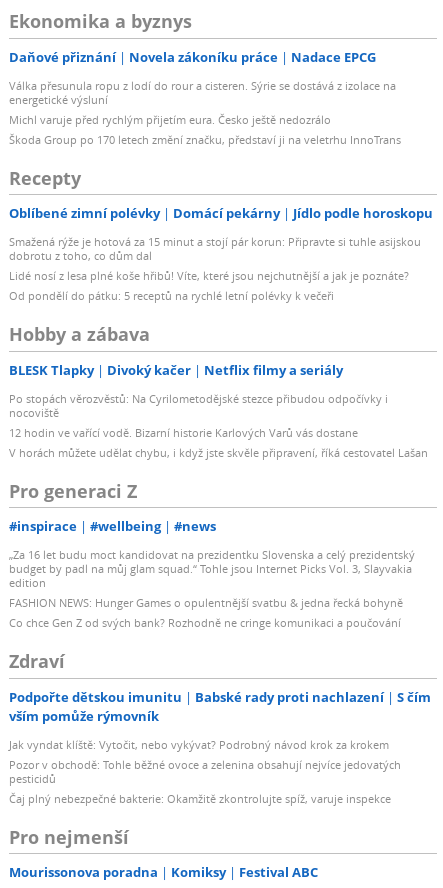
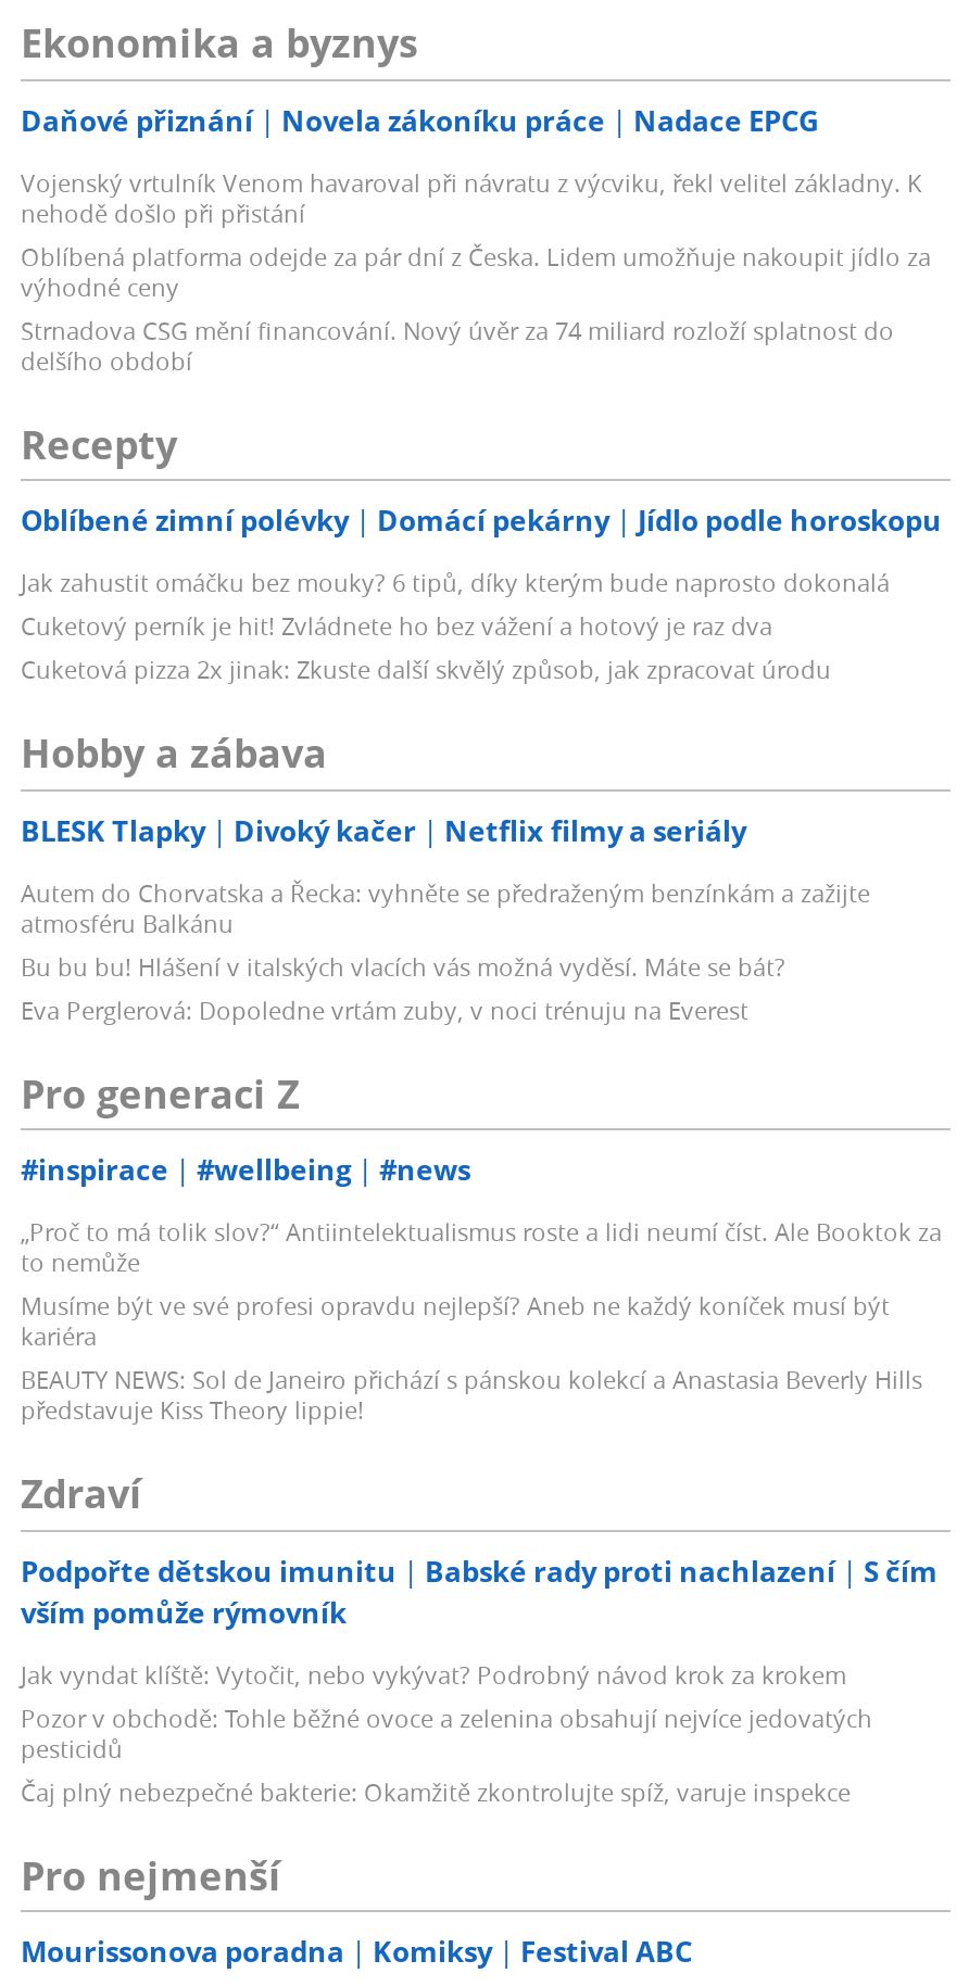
- Válka přesunula ropu z lodí do rour a cisteren. Sýrie se dostává z izolace na
- energetické výsluní
- Michl varuje před rychlým přijetím eura. Česko ještě nedozrálo
- Škoda Group po 170 letech změní značku, představí ji na veletrhu InnoTrans
+ Vojenský vrtulník Venom havaroval při návratu z výcviku, řekl velitel základny. K
+ nehodě došlo při přistání
+ Oblíbená platforma odejde za pár dní z Česka. Lidem umožňuje nakoupit jídlo za
+ výhodné ceny
+ Strnadova CSG mění financování. Nový úvěr za 74 miliard rozloží splatnost do
+ delšího období

- Smažená rýže je hotová za 15 minut a stojí pár korun: Připravte si tuhle asijskou
- dobrotu z toho, co dům dal
- Lidé nosí z lesa plné koše hřibů! Víte, které jsou nejchutnější a jak je poznáte?
- Od pondělí do pátku: 5 receptů na rychlé letní polévky k večeři
+ Jak zahustit omáčku bez mouky? 6 tipů, díky kterým bude naprosto dokonalá
+ Cuketový perník je hit! Zvládnete ho bez vážení a hotový je raz dva
+ Cuketová pizza 2x jinak: Zkuste další skvělý způsob, jak zpracovat úrodu

- Po stopách věrozvěstů: Na Cyrilometodějské stezce přibudou odpočívky i
- nocoviště
- 12 hodin ve vařící vodě. Bizarní historie Karlových Varů vás dostane
- V horách můžete udělat chybu, i když jste skvěle připravení, říká cestovatel Lašan
+ Autem do Chorvatska a Řecka: vyhněte se předraženým benzínkám a zažijte
+ atmosféru Balkánu
+ Bu bu bu! Hlášení v italských vlacích vás možná vyděsí. Máte se bát?
+ Eva Perglerová: Dopoledne vrtám zuby, v noci trénuju na Everest

- „Za 16 let budu moct kandidovat na prezidentku Slovenska a celý prezidentský
- budget by padl na můj glam squad.“ Tohle jsou Internet Picks Vol. 3, Slayvakia
- edition
- FASHION NEWS: Hunger Games o opulentnější svatbu & jedna řecká bohyně
- Co chce Gen Z od svých bank? Rozhodně ne cringe komunikaci a poučování
+ „Proč to má tolik slov?“ Antiintelektualismus roste a lidi neumí číst. Ale Booktok za
+ to nemůže
+ Musíme být ve své profesi opravdu nejlepší? Aneb ne každý koníček musí být
+ kariéra
+ BEAUTY NEWS: Sol de Janeiro přichází s pánskou kolekcí a Anastasia Beverly Hills
+ představuje Kiss Theory lippie!
